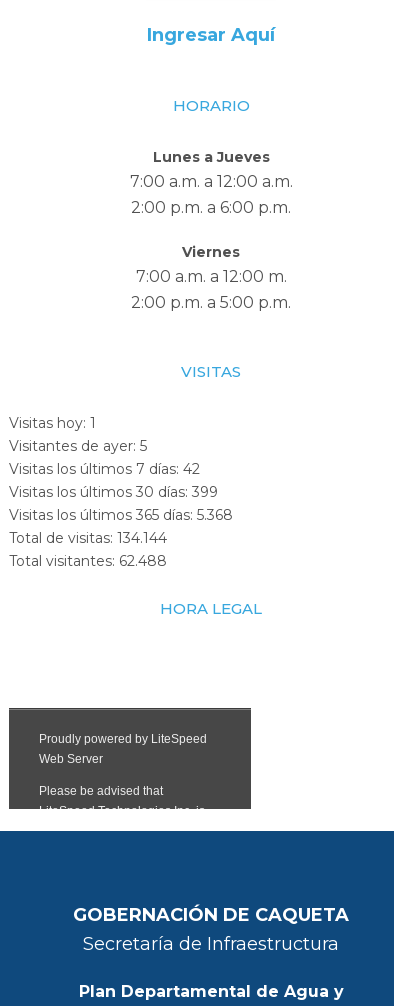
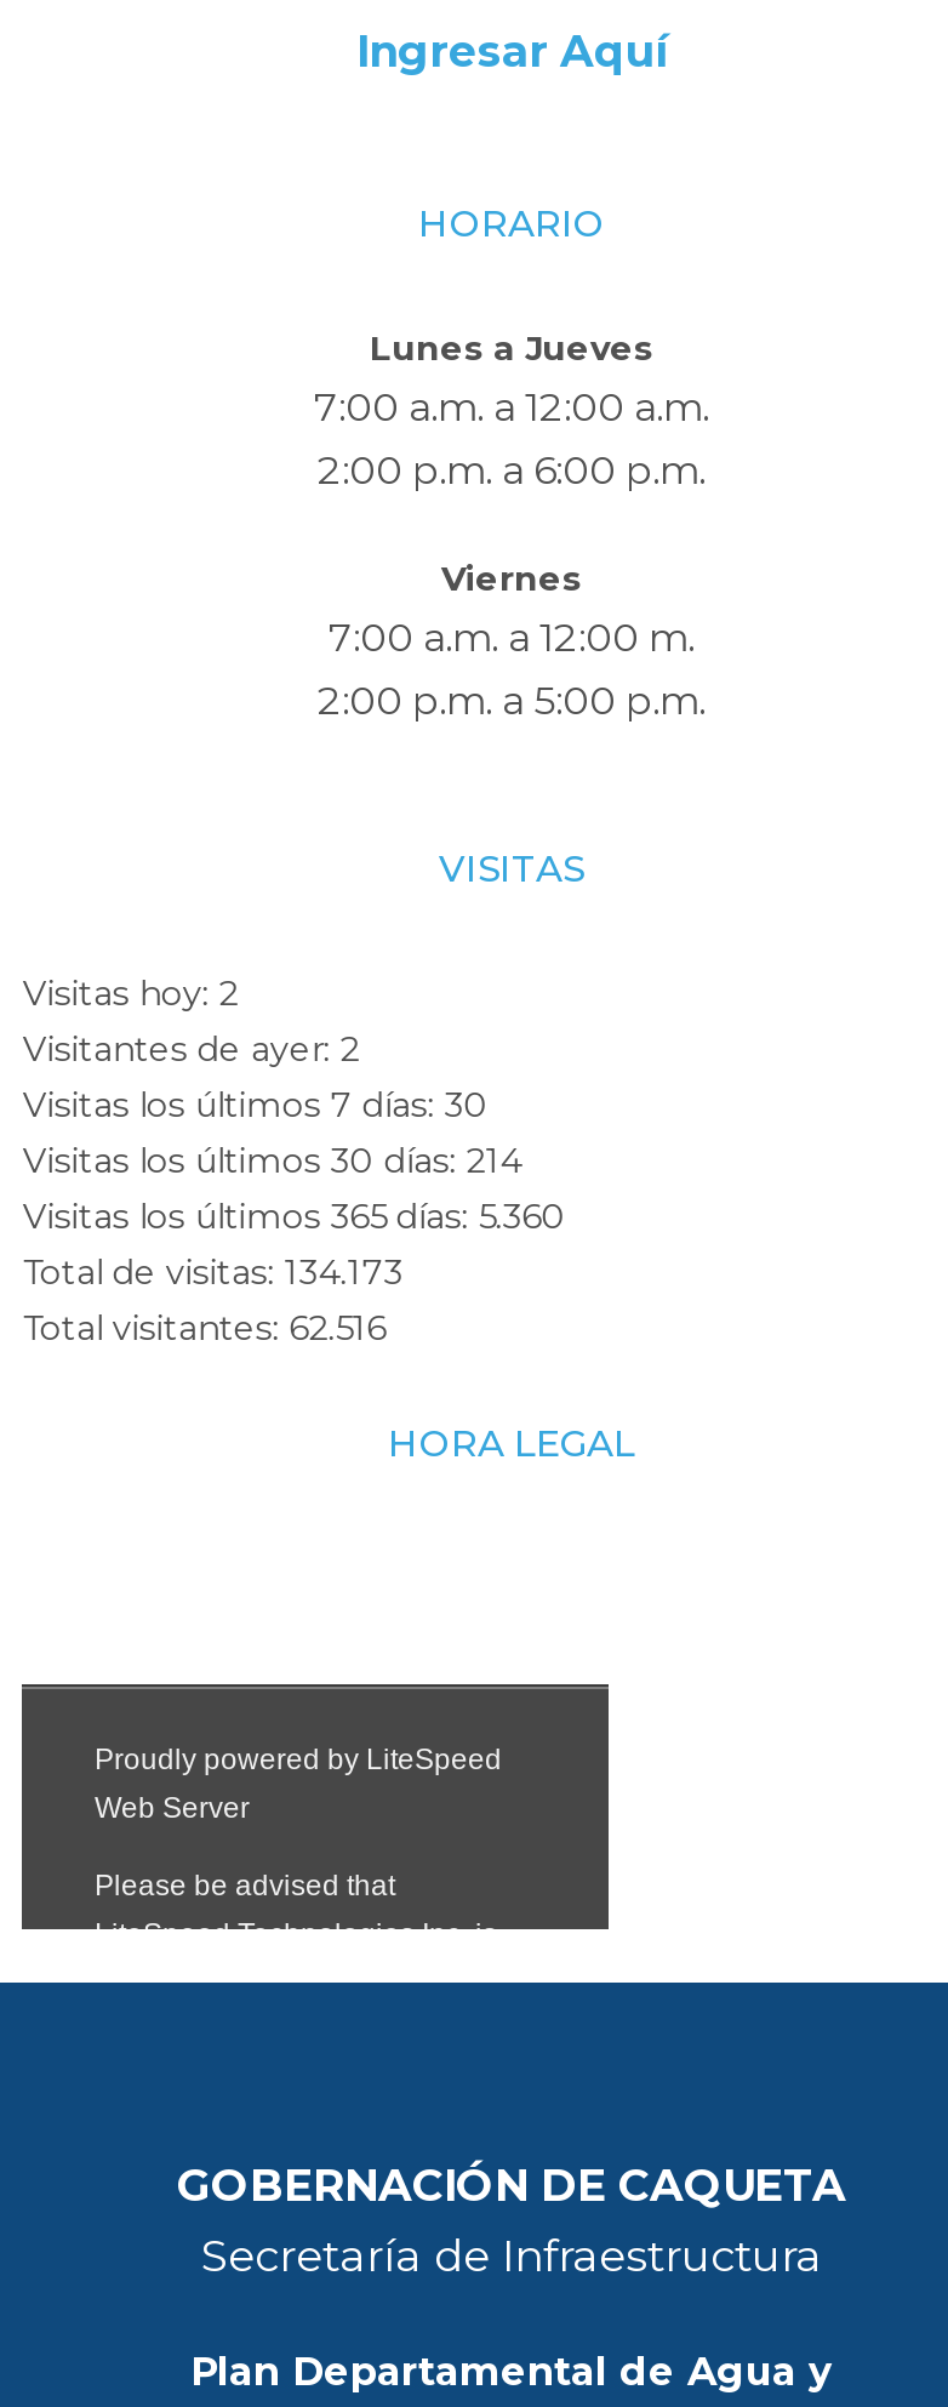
- Visitas hoy: 1
+ Visitas hoy: 2

- Visitantes de ayer: 5
+ Visitantes de ayer: 2

- Visitas los últimos 7 días: 42
+ Visitas los últimos 7 días: 30

- Visitas los últimos 30 días: 399
+ Visitas los últimos 30 días: 214

- Visitas los últimos 365 días: 5.368
+ Visitas los últimos 365 días: 5.360

- Total de visitas: 134.144
+ Total de visitas: 134.173

- Total visitantes: 62.488
+ Total visitantes: 62.516
